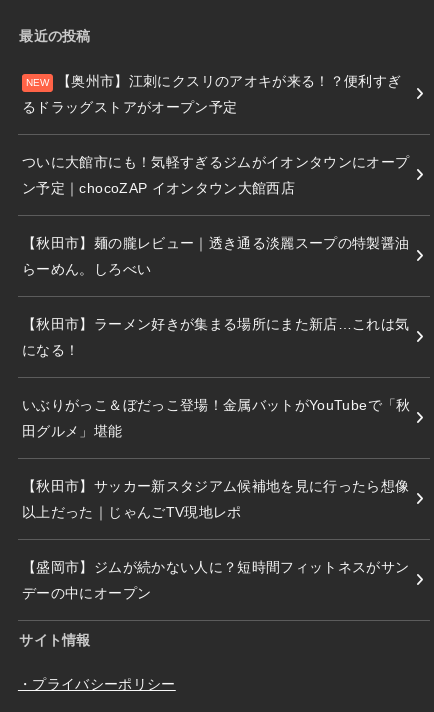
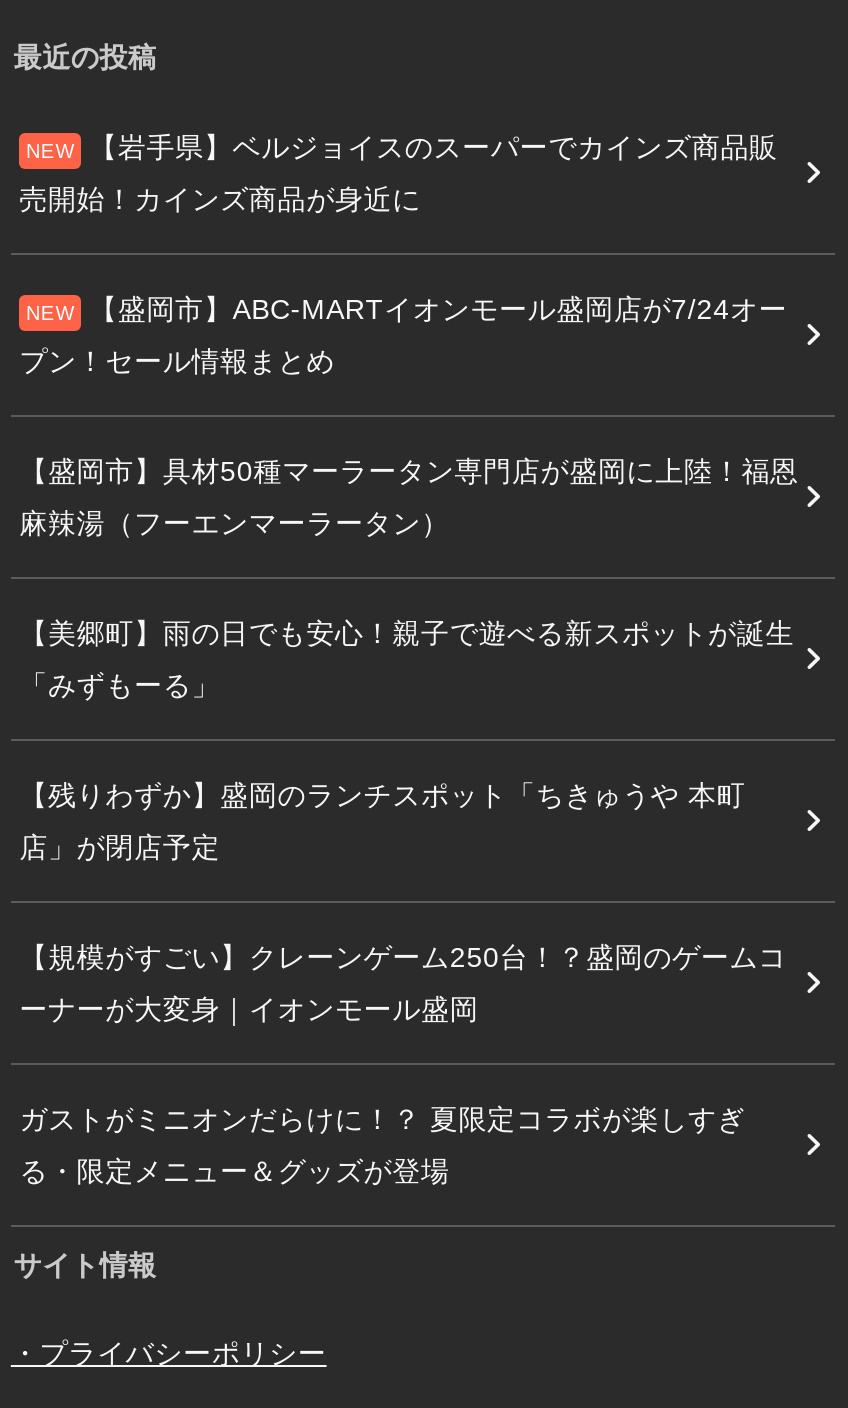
- 【奥州市】江刺にクスリのアオキが来る！？便利すぎ
+ 【岩手県】ベルジョイスのスーパーでカインズ商品販

- るドラッグストアがオープン予定
+ 売開始！カインズ商品が身近に

- ついに大館市にも！気軽すぎるジムがイオンタウンにオープ
+ 【盛岡市】ABC-MARTイオンモール盛岡店が7/24オー

- ン予定｜chocoZAP イオンタウン大館西店
+ プン！セール情報まとめ

- 【秋田市】麺の朧レビュー｜透き通る淡麗スープの特製醤油
+ 【盛岡市】具材50種マーラータン専門店が盛岡に上陸！福恩

- らーめん。しろべい
+ 麻辣湯（フーエンマーラータン）

- 【秋田市】ラーメン好きが集まる場所にまた新店…これは気
+ 【美郷町】雨の日でも安心！親子で遊べる新スポットが誕生

- になる！
+ 「みずもーる」

- いぶりがっこ＆ぼだっこ登場！金属バットがYouTubeで「秋
+ 【残りわずか】盛岡のランチスポット「ちきゅうや 本町

- 田グルメ」堪能
+ 店」が閉店予定

- 【秋田市】サッカー新スタジアム候補地を見に行ったら想像
+ 【規模がすごい】クレーンゲーム250台！？盛岡のゲームコ

- 以上だった｜じゃんごTV現地レポ
+ ーナーが大変身｜イオンモール盛岡

- 【盛岡市】ジムが続かない人に？短時間フィットネスがサン
+ ガストがミニオンだらけに！？ 夏限定コラボが楽しすぎ

- デーの中にオープン
+ る・限定メニュー＆グッズが登場
